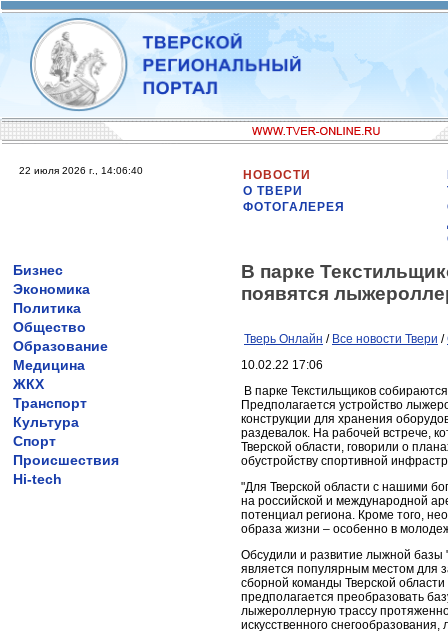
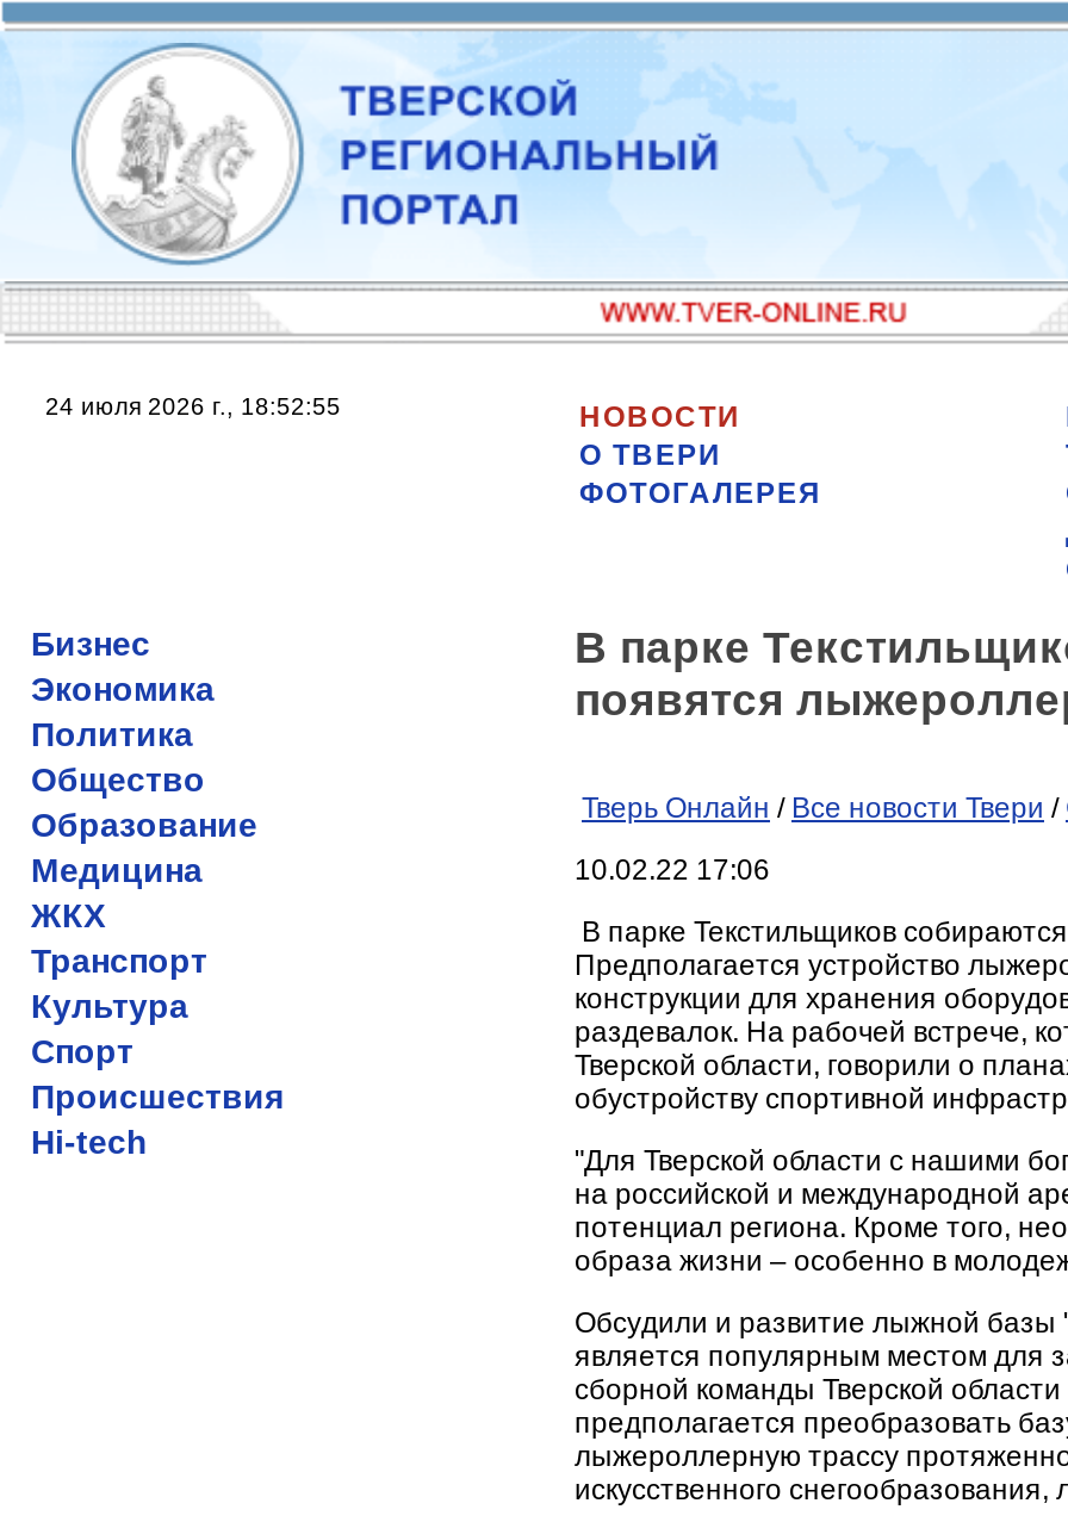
- 22 июля 2026 г., 14:06:40
+ 24 июля 2026 г., 18:52:55
